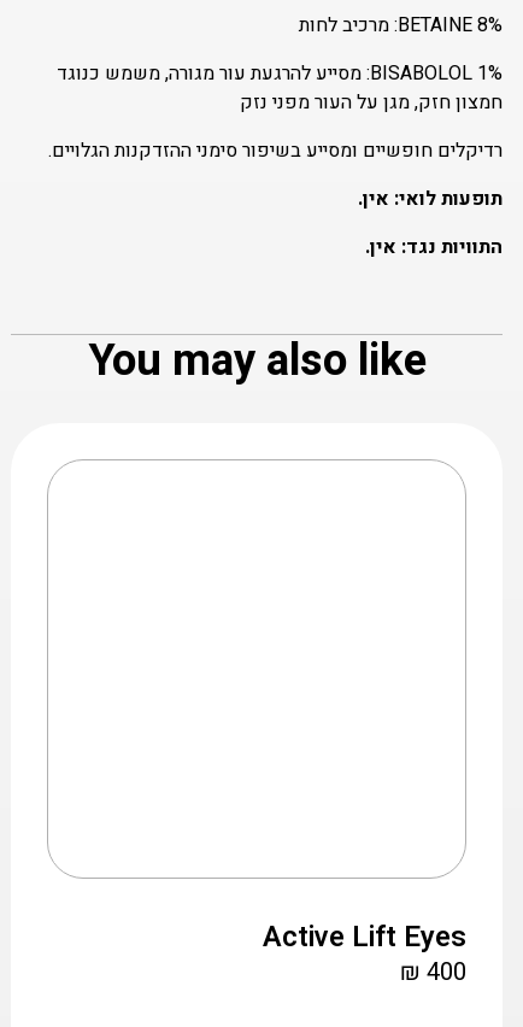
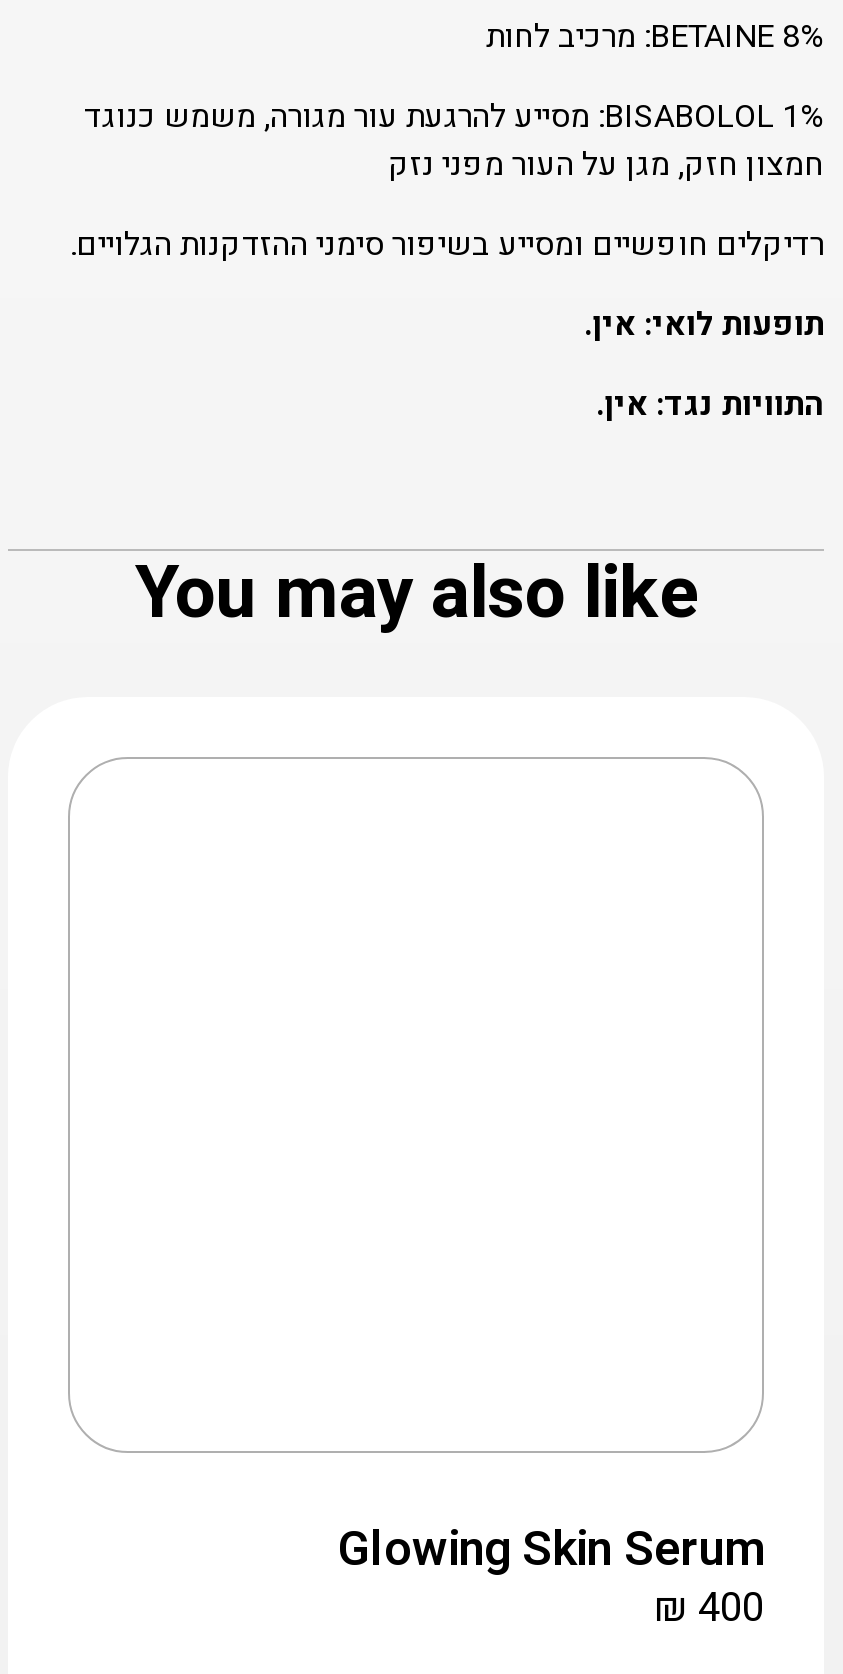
- Active Lift Eyes
+ Glowing Skin Serum
